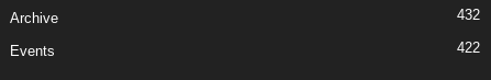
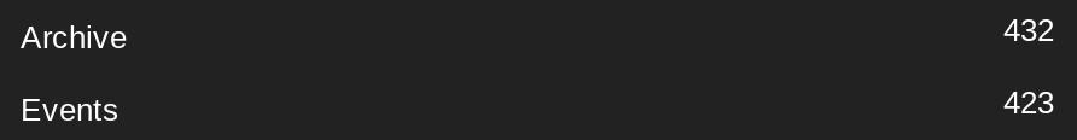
- 422
+ 423
